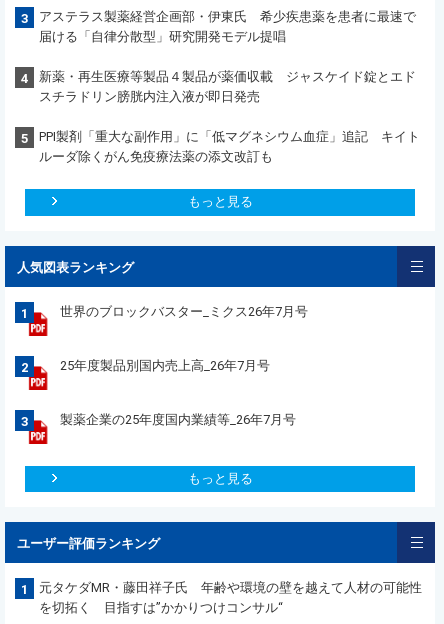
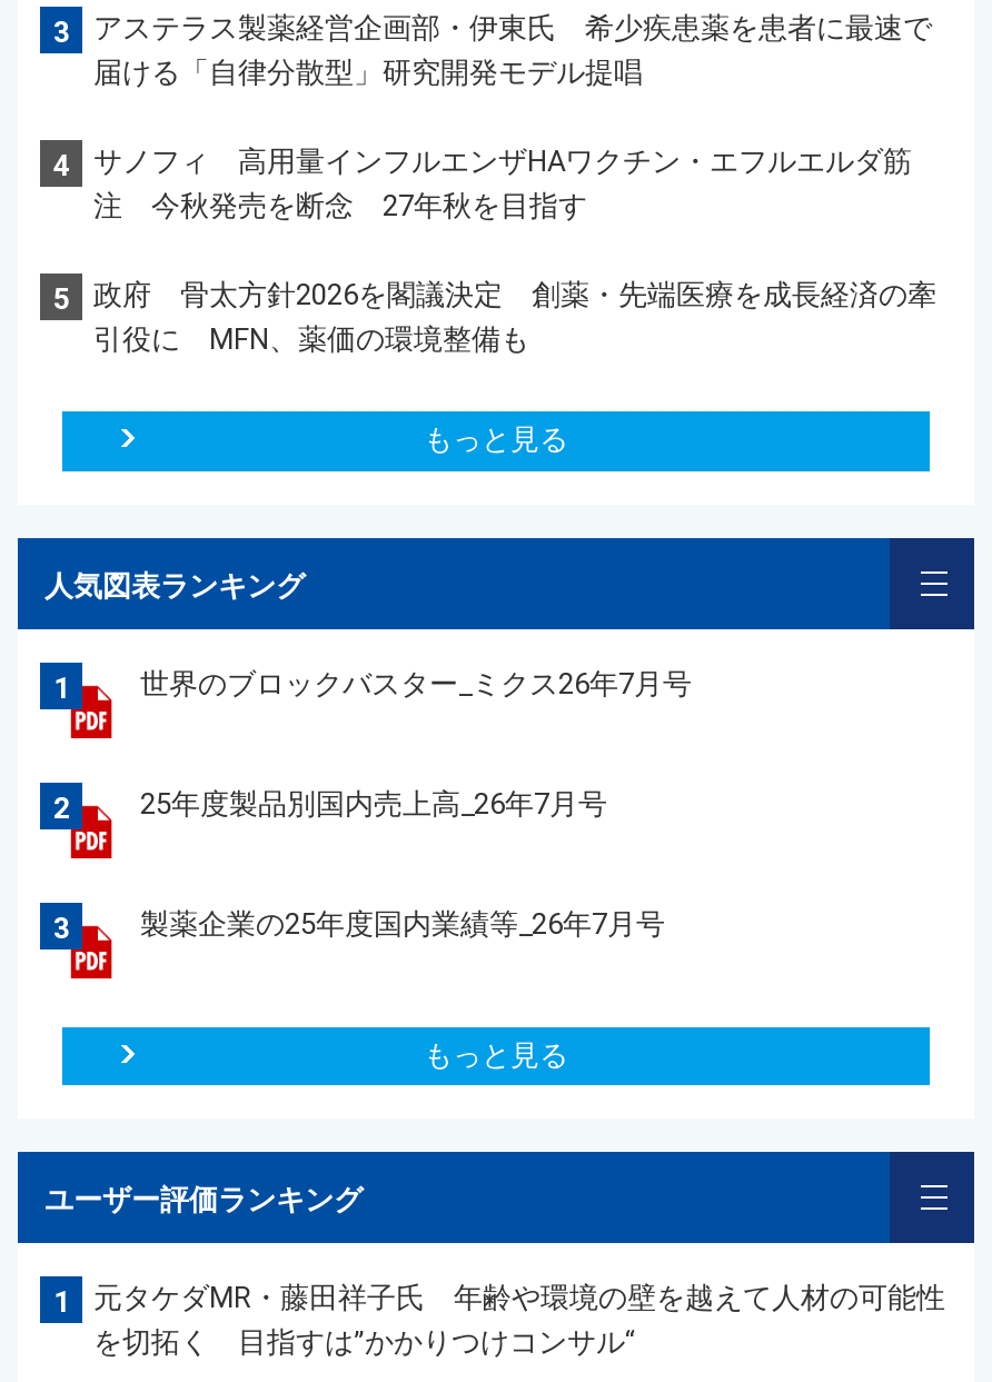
- 新薬・再生医療等製品４製品が薬価収載 ジャスケイド錠とエド
- スチラドリン膀胱内注入液が即日発売
+ サノフィ 高用量インフルエンザHAワクチン・エフルエルダ筋
+ 注 今秋発売を断念 27年秋を目指す

- PPI製剤「重大な副作用」に「低マグネシウム血症」追記 キイト
- ルーダ除くがん免疫療法薬の添文改訂も
+ 政府 骨太方針2026を閣議決定 創薬・先端医療を成長経済の牽
+ 引役に MFN、薬価の環境整備も
